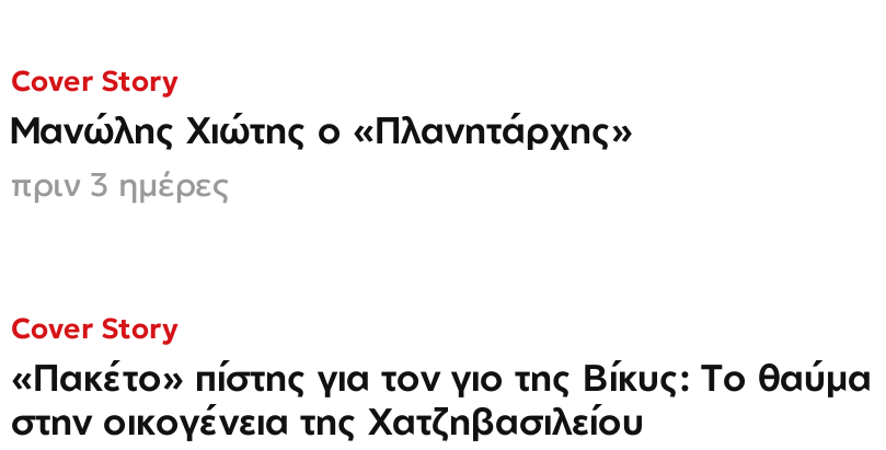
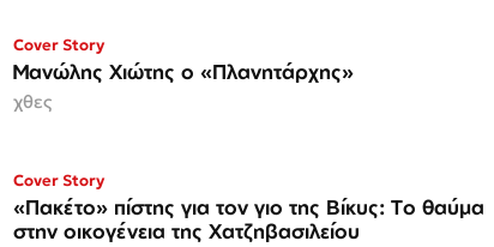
- πριν 3 ημέρες
+ χθες
